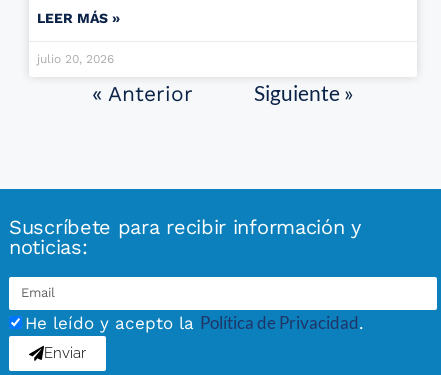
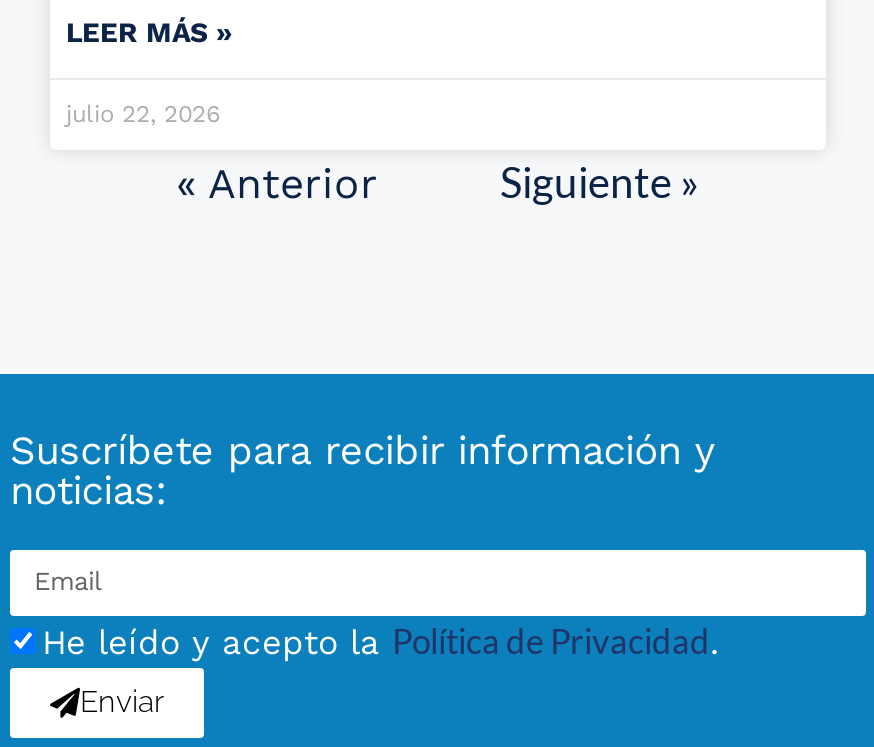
- julio 20, 2026
+ julio 22, 2026
